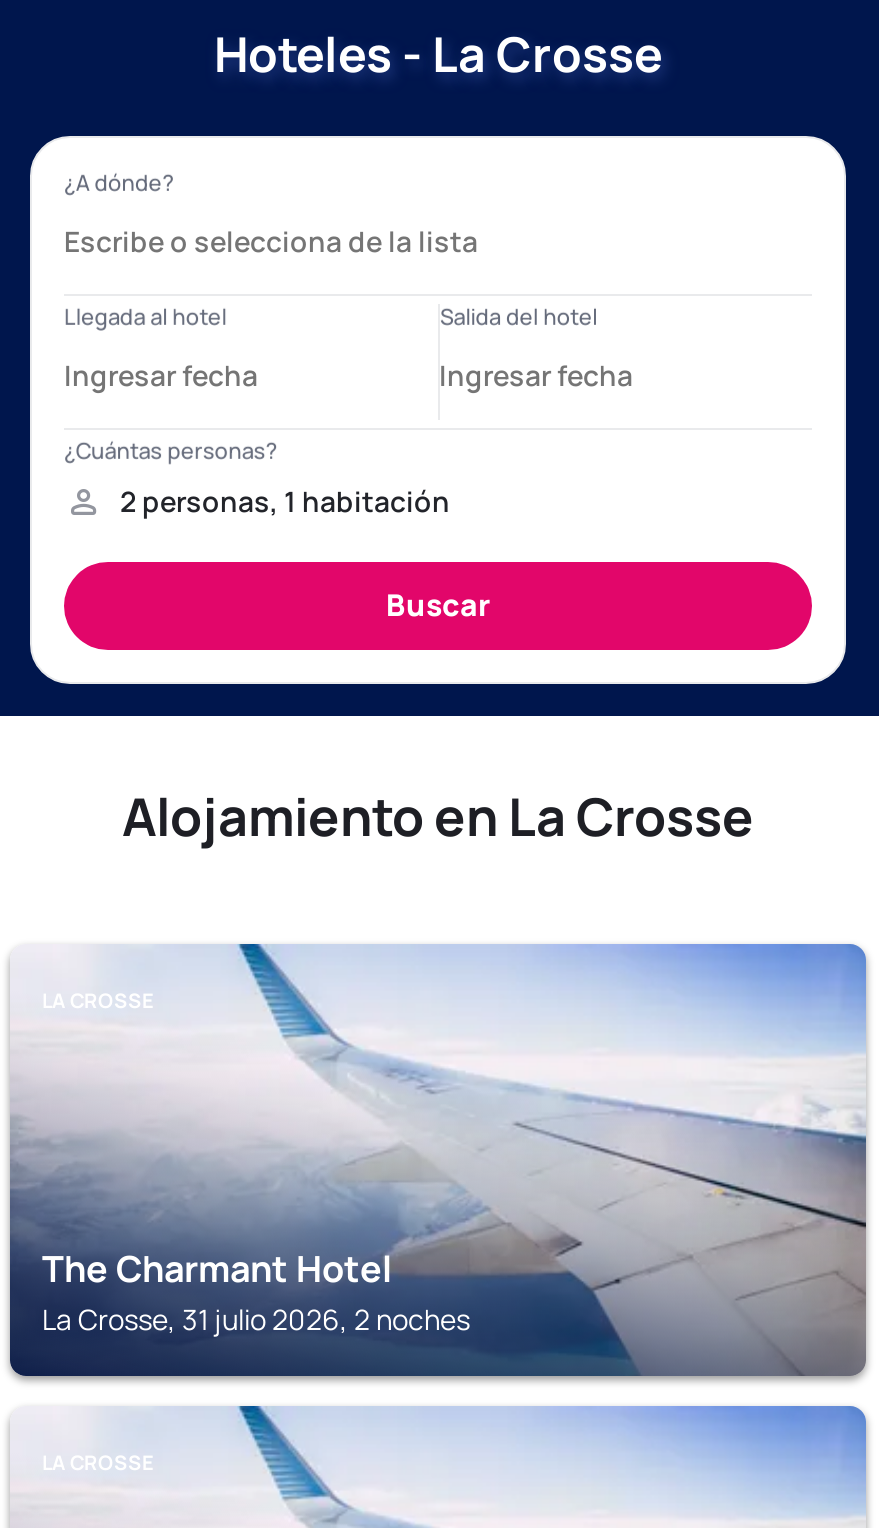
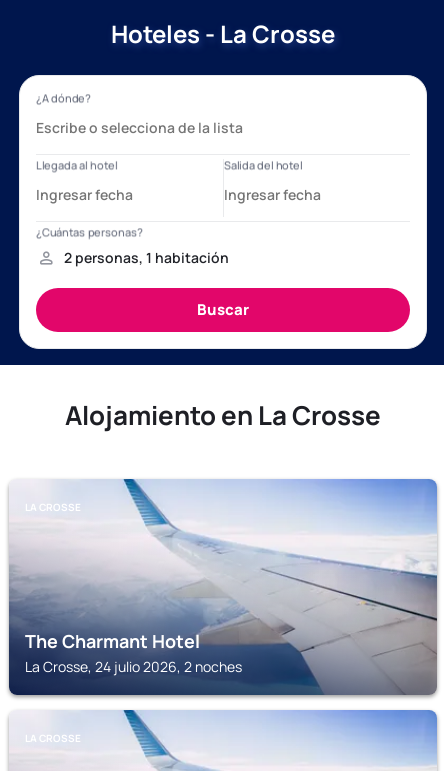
- La Crosse, 31 julio 2026, 2 noches
+ La Crosse, 24 julio 2026, 2 noches
